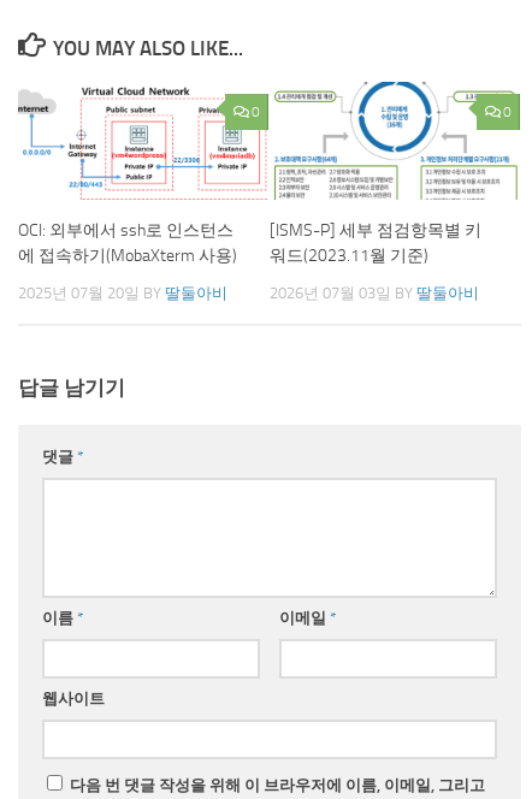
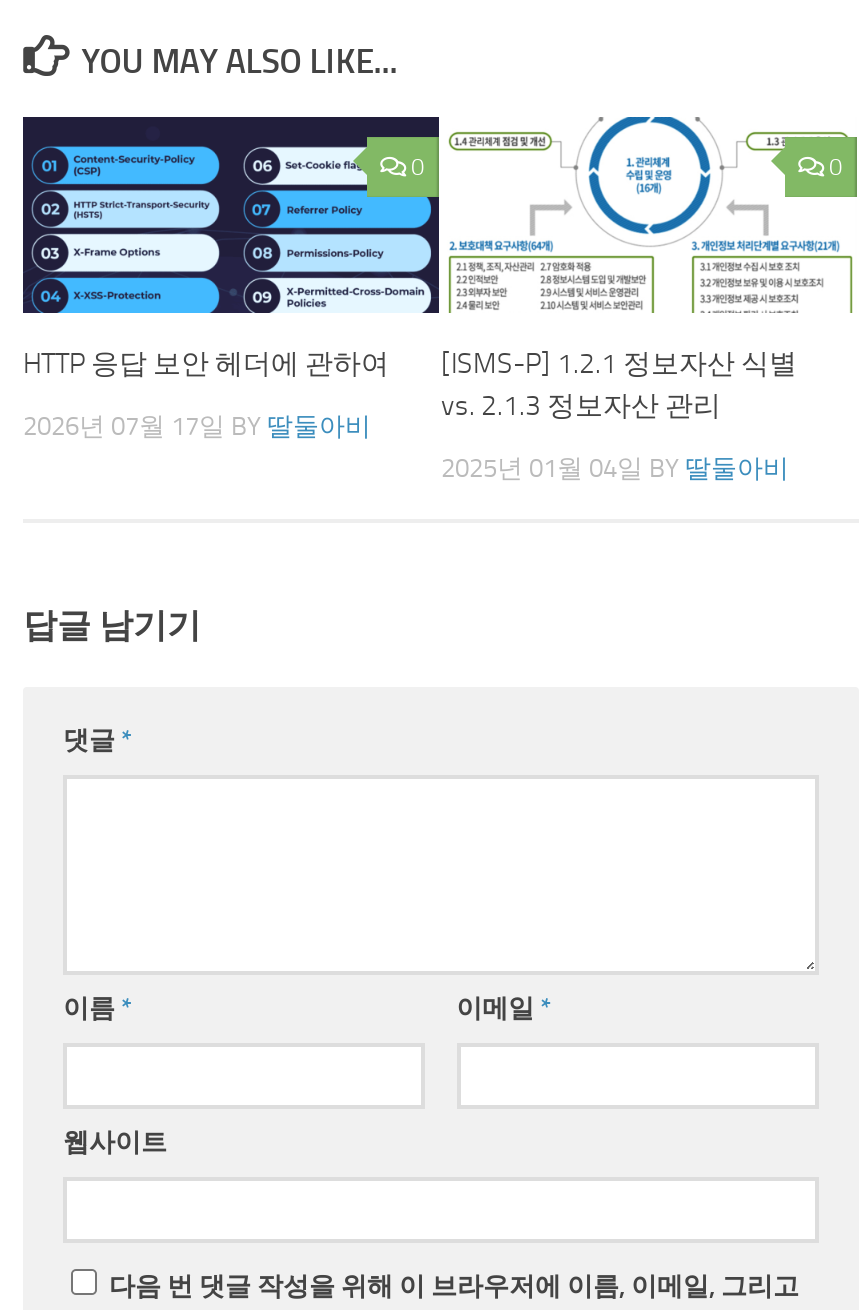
- [image]
- OCI: 외부에서 ssh로 인스턴스
- 에 접속하기(MobaXterm 사용)
+ [image]
+ HTTP 응답 보안 헤더에 관하여

- [ISMS-P] 세부 점검항목별 키
- 워드(2023.11월 기준)
+ [ISMS-P] 1.2.1 정보자산 식별
+ vs. 2.1.3 정보자산 관리

- 2025년 07월 20일 BY 딸둘아비
+ 2026년 07월 17일 BY 딸둘아비

- 2026년 07월 03일 BY 딸둘아비
+ 2025년 01월 04일 BY 딸둘아비
